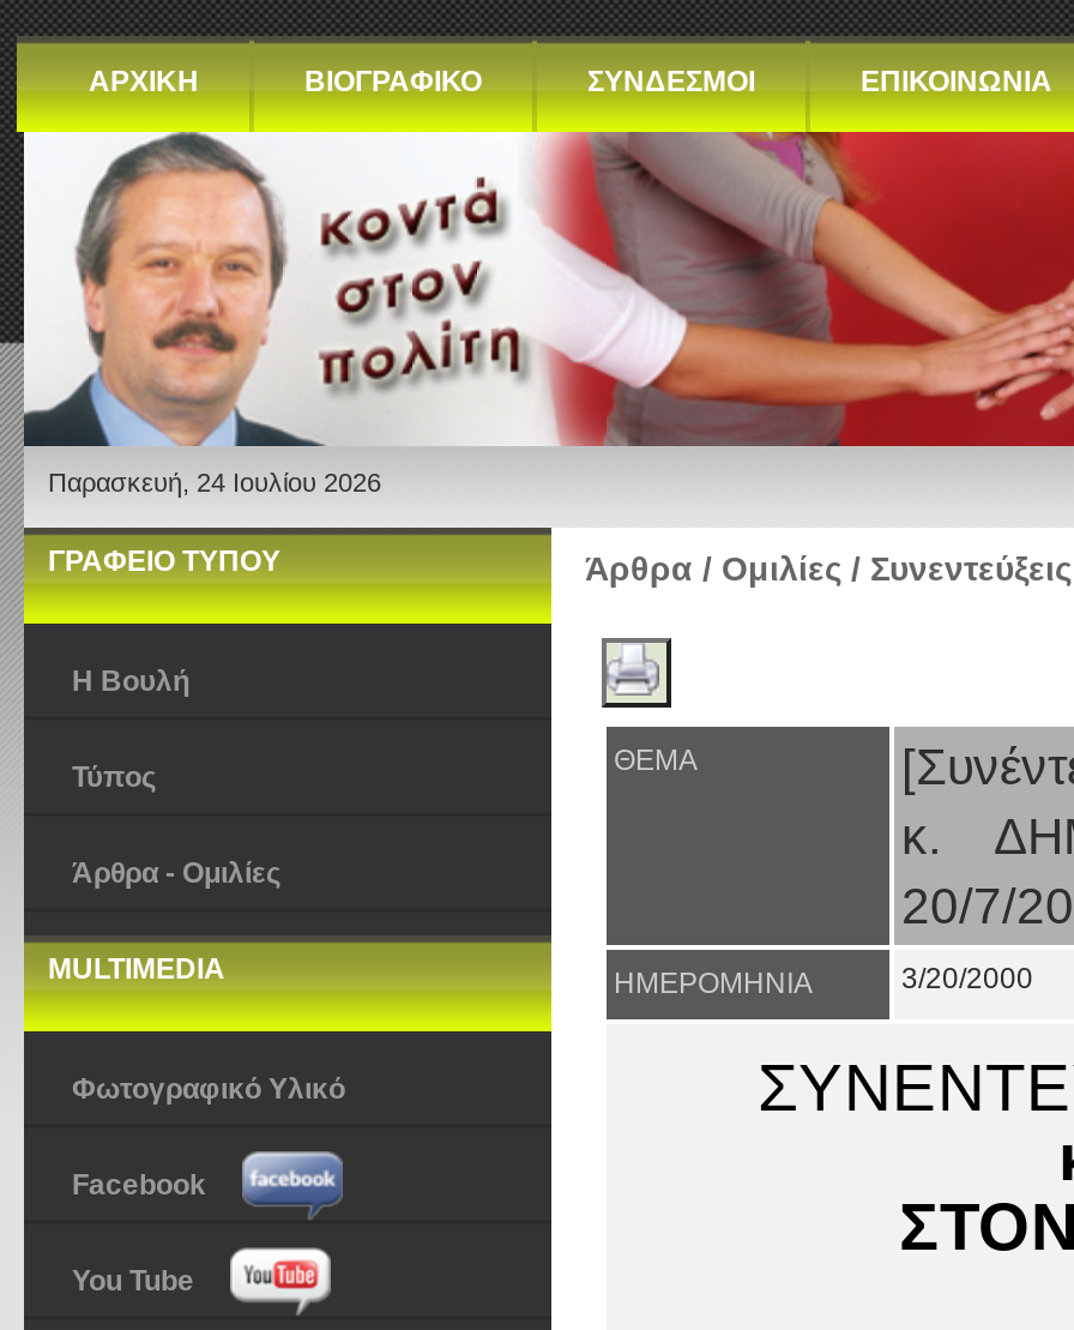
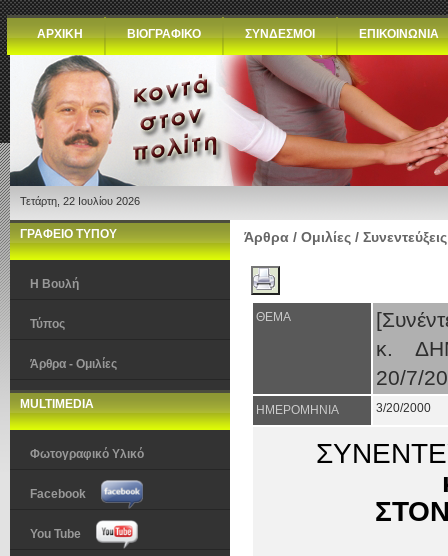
- Παρασκευή, 24 Ιουλίου 2026
+ Τετάρτη, 22 Ιουλίου 2026
